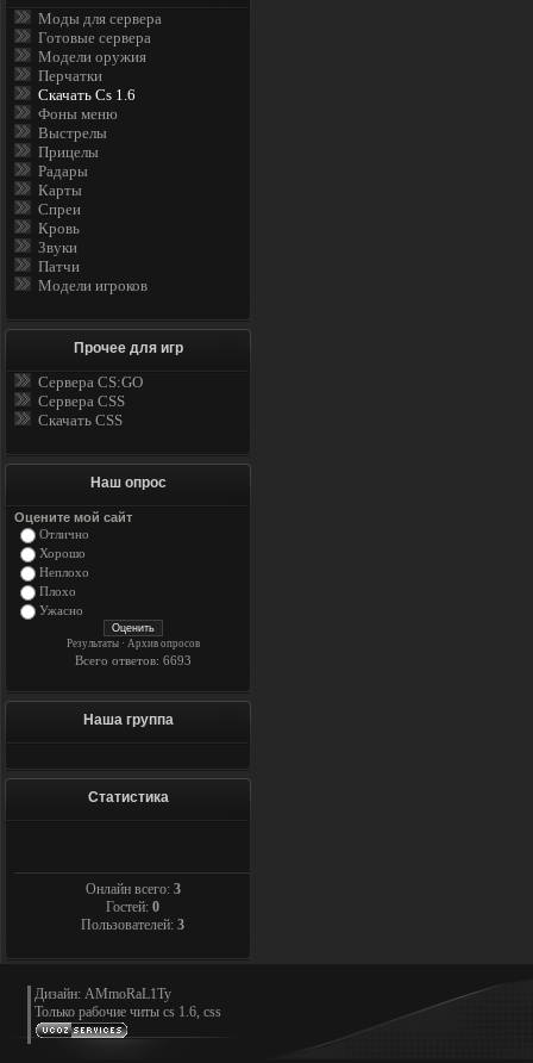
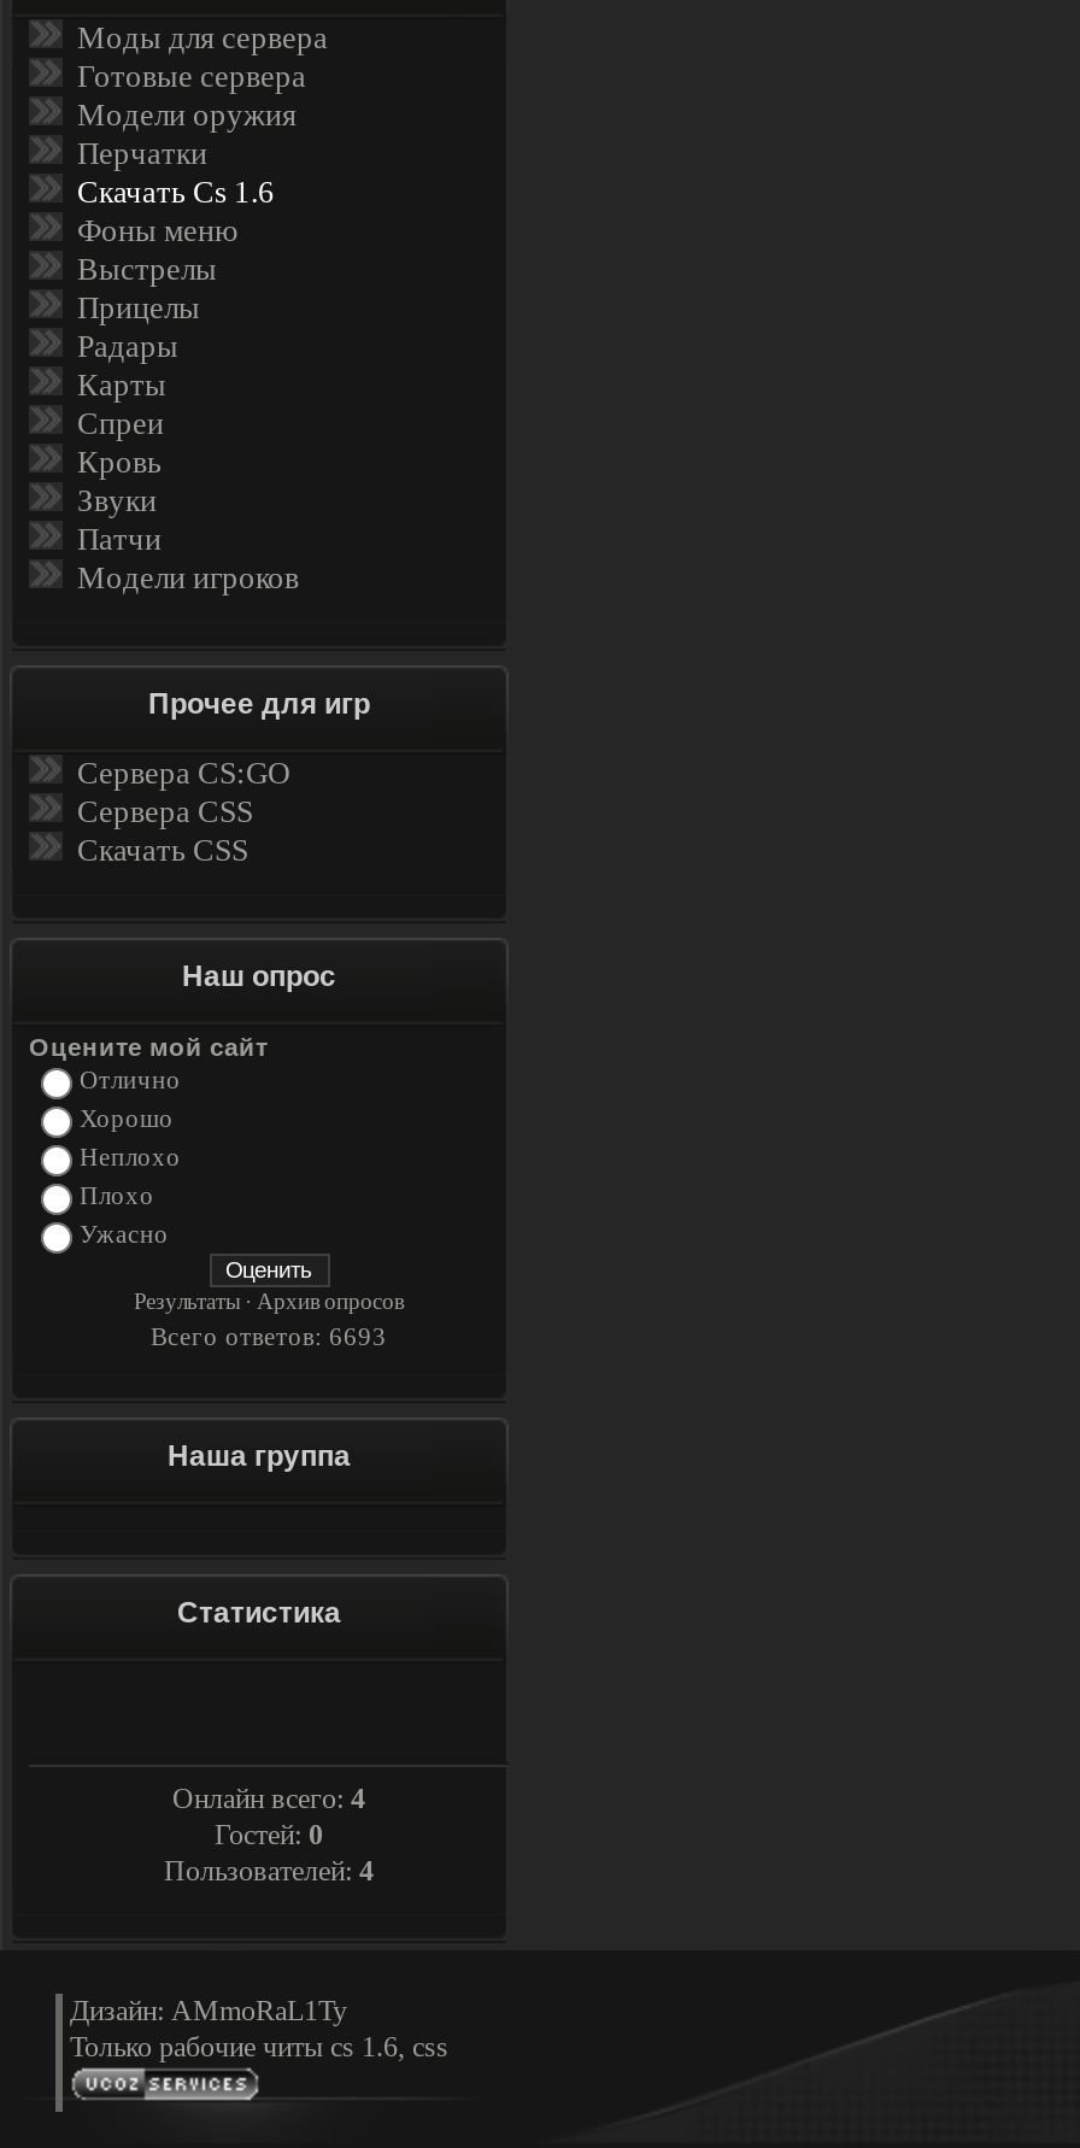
- Онлайн всего: 3
+ Онлайн всего: 4

- Пользователей: 3
+ Пользователей: 4
